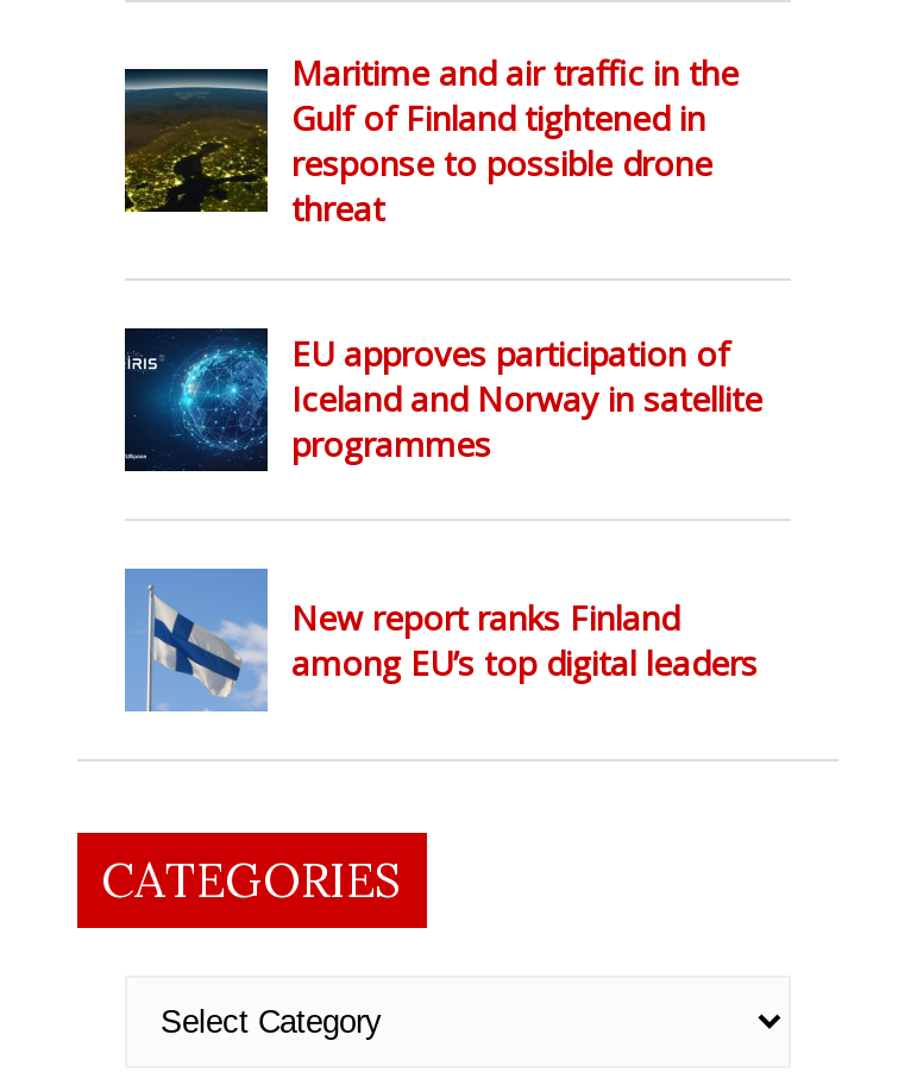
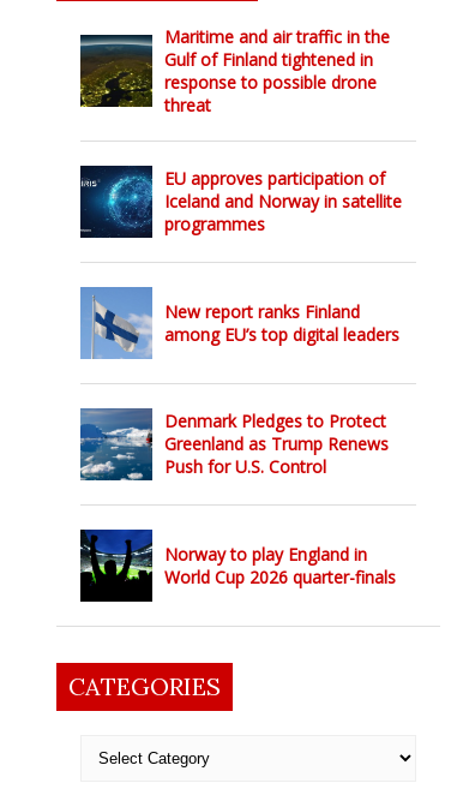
+ [image]
+ Denmark Pledges to Protect
+ Greenland as Trump Renews
+ Push for U.S. Control

+ [image]
+ Norway to play England in
+ World Cup 2026 quarter-finals
